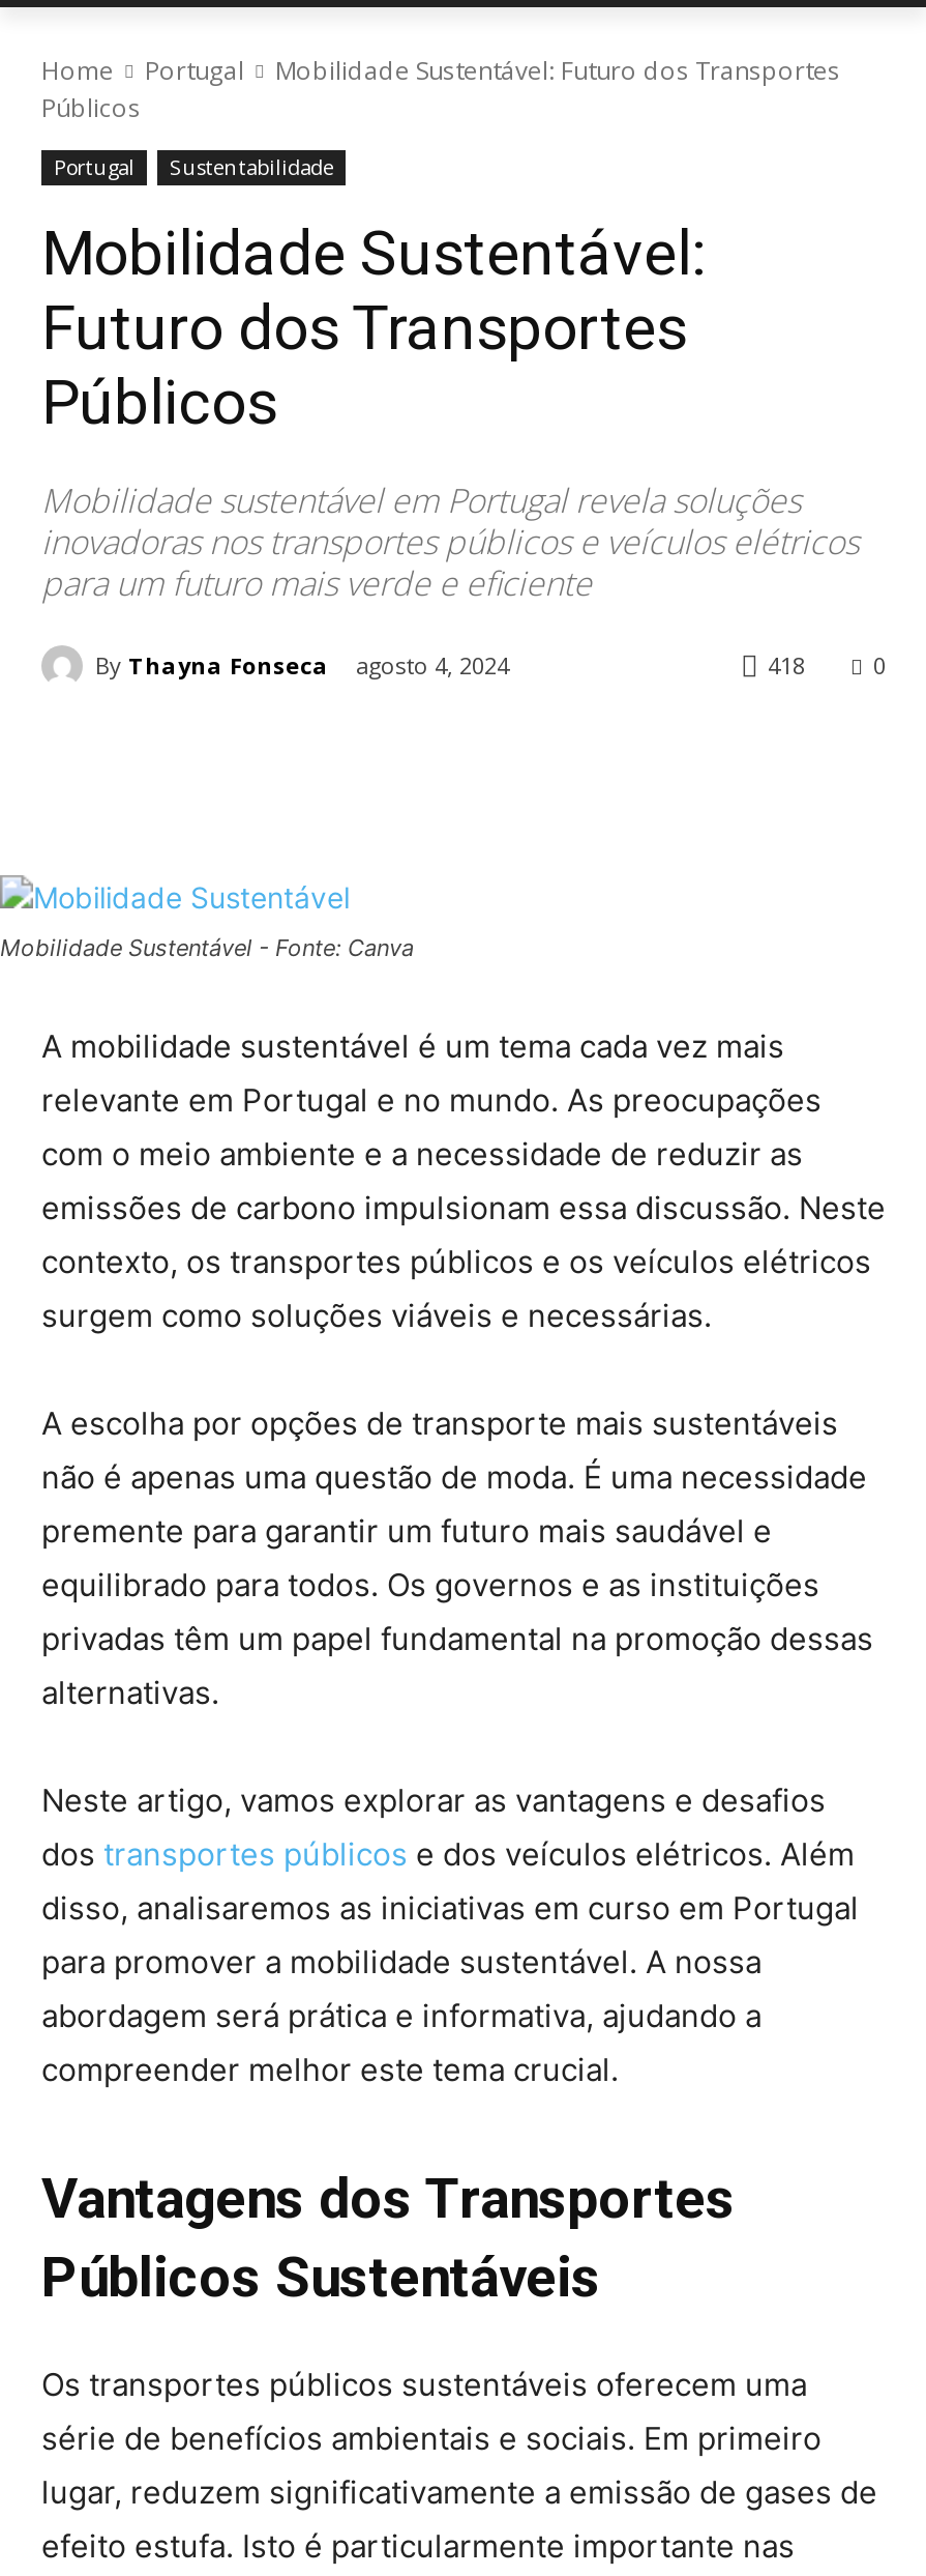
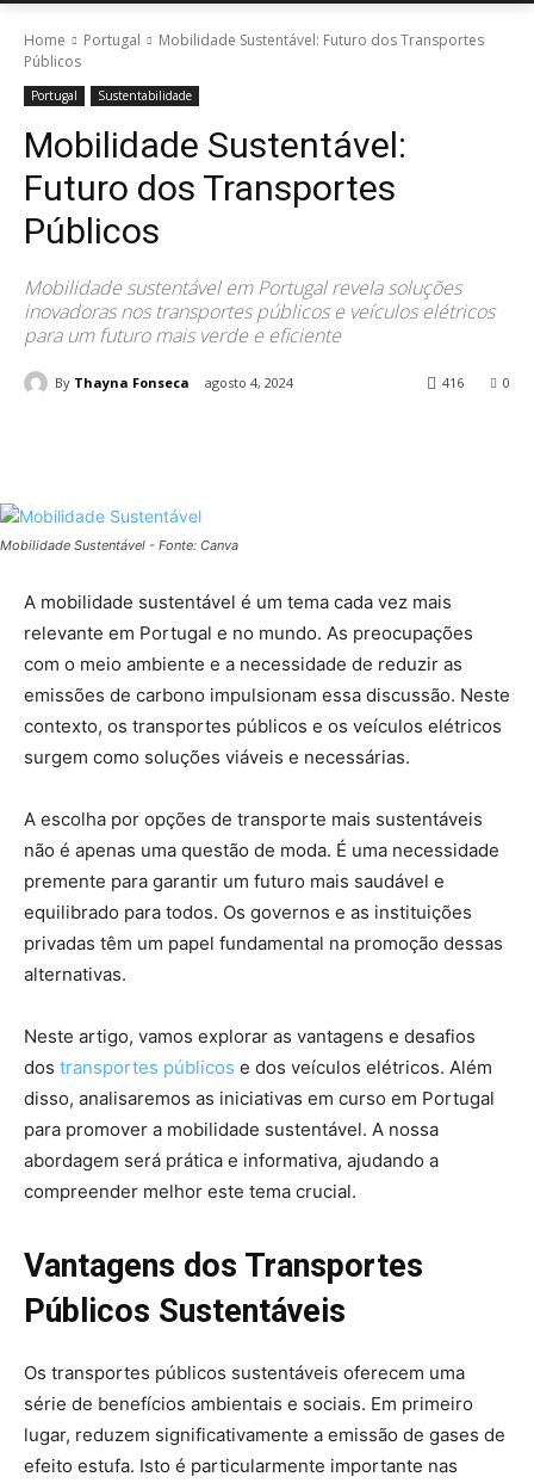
- 418
+ 416
